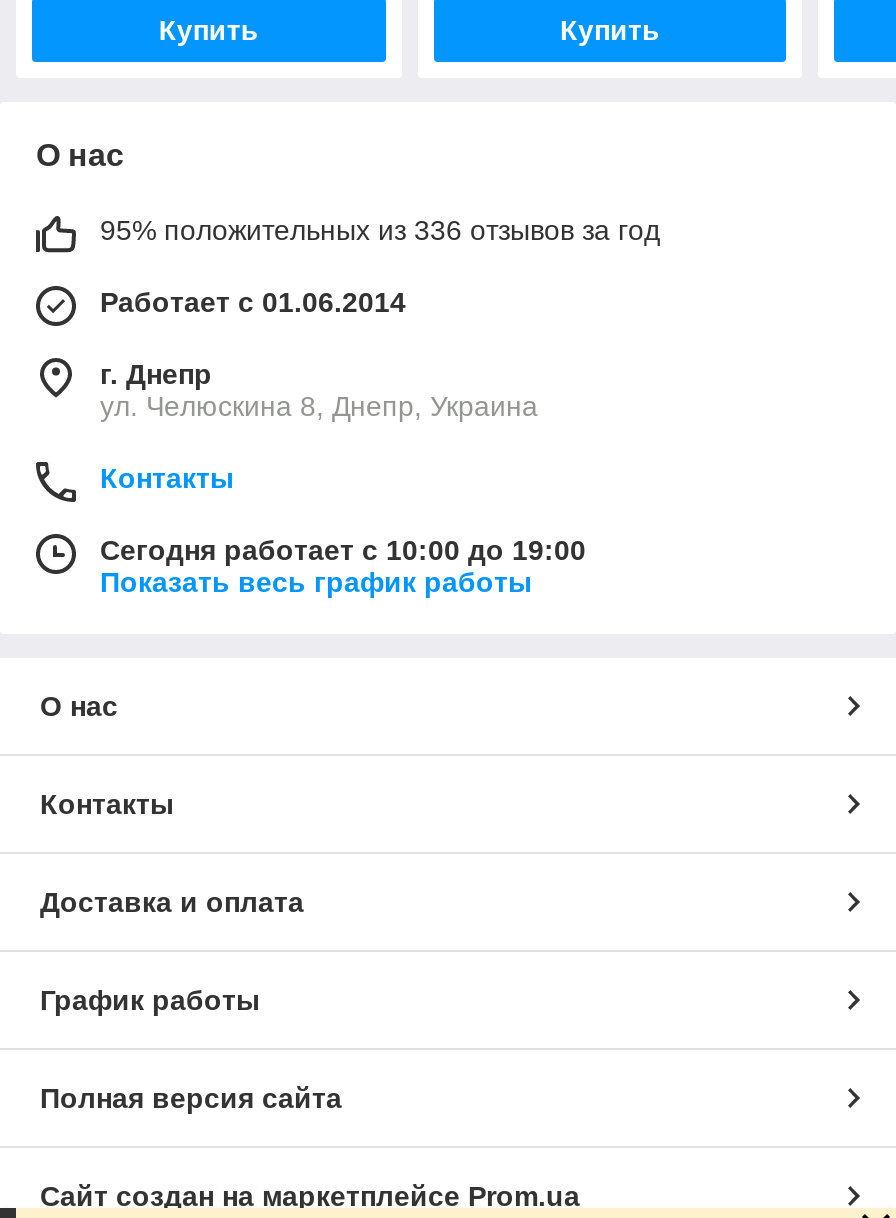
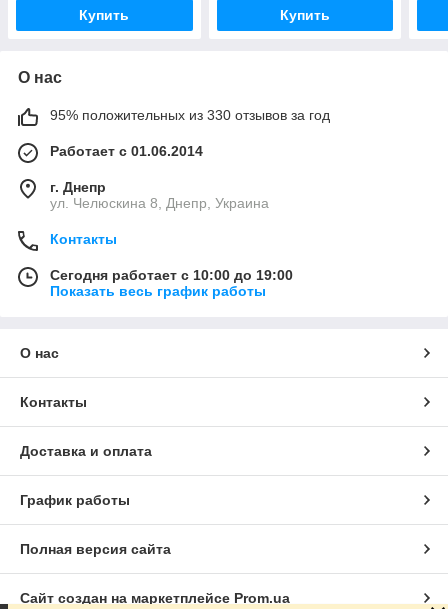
- 95% положительных из 336 отзывов за год
+ 95% положительных из 330 отзывов за год
